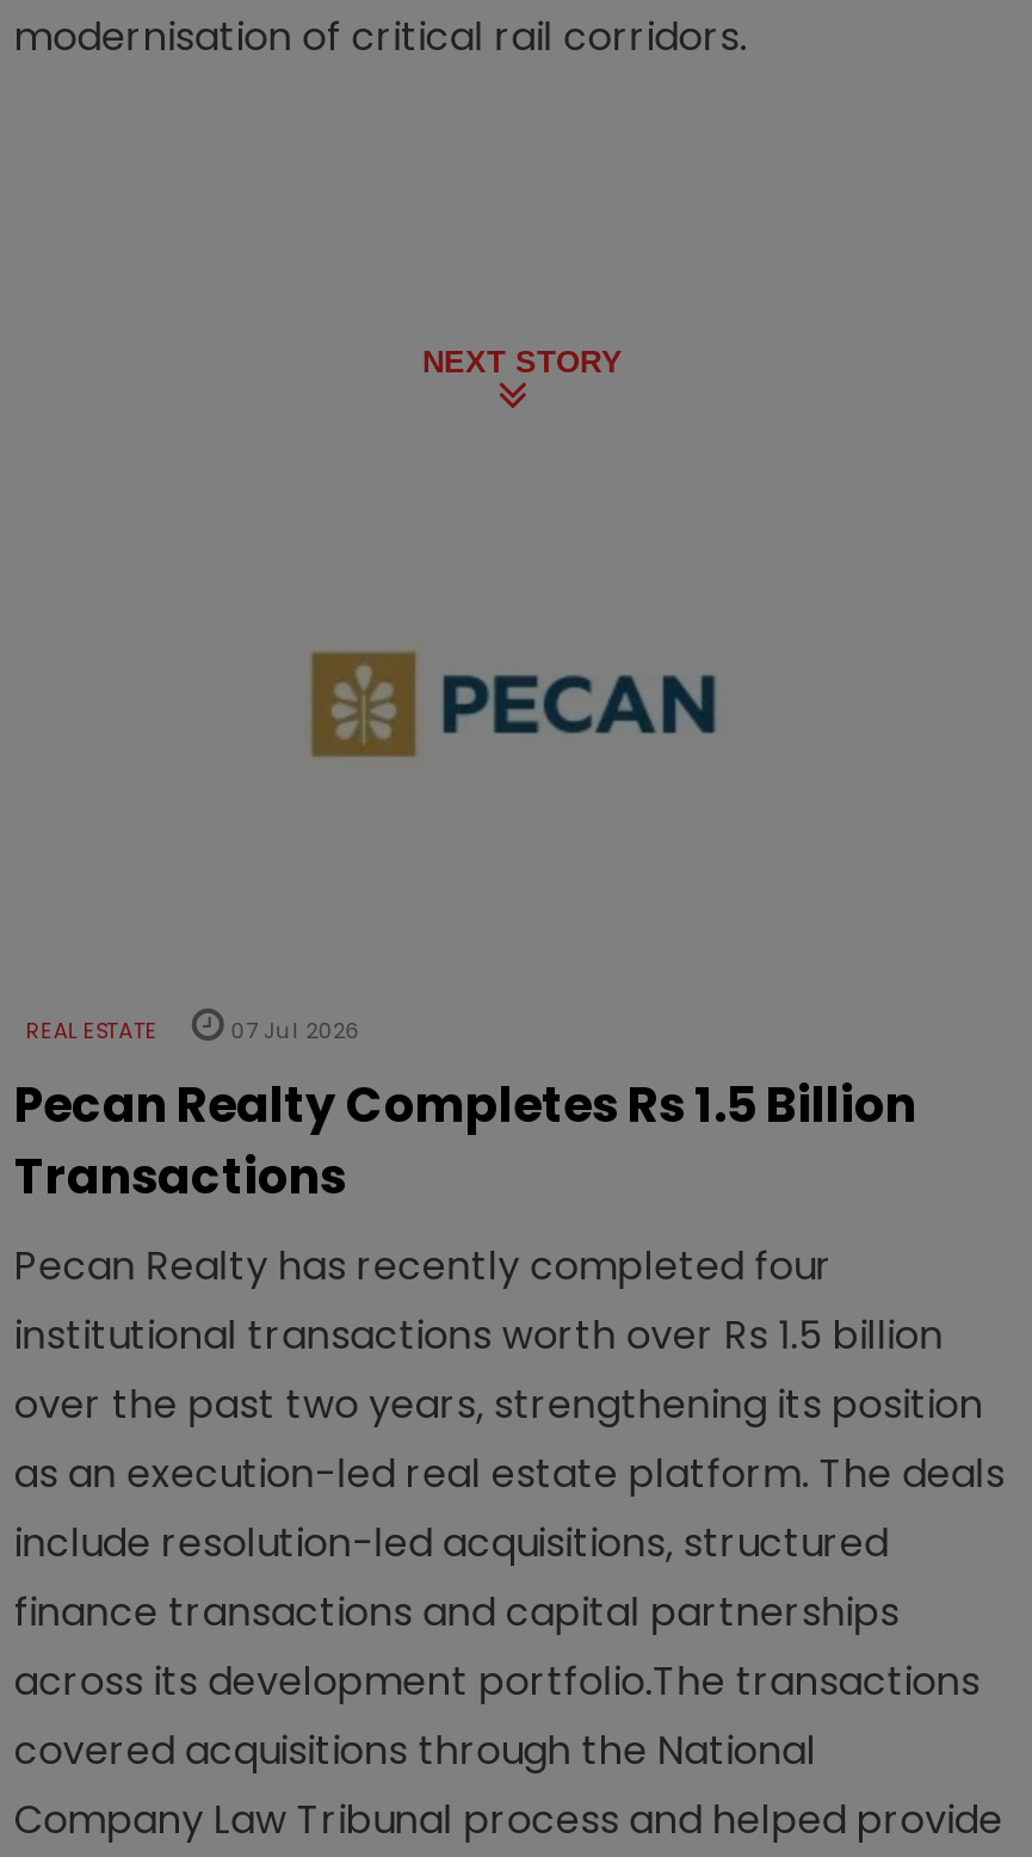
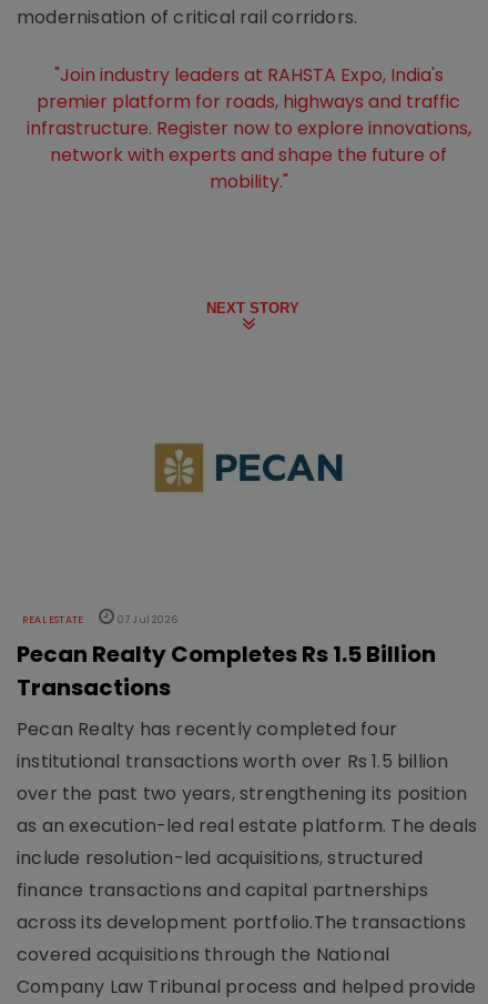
+ "Join industry leaders at RAHSTA Expo, India's
+ premier platform for roads, highways and traffic
+ infrastructure. Register now to explore innovations,
+ network with experts and shape the future of
+ mobility."
